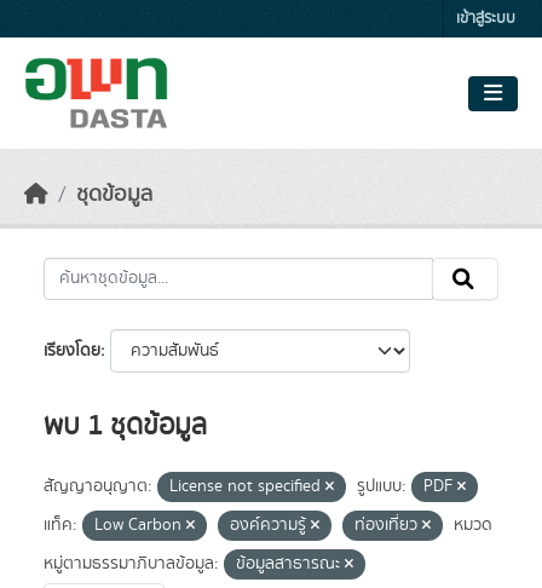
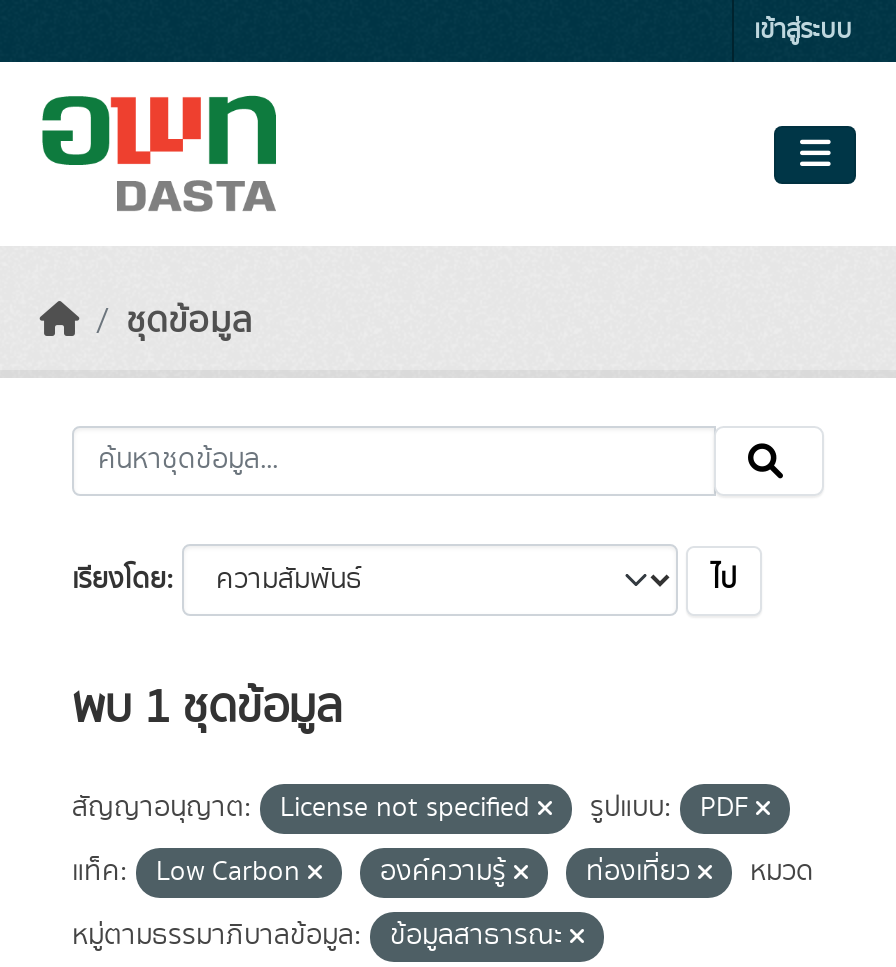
+ ไป
